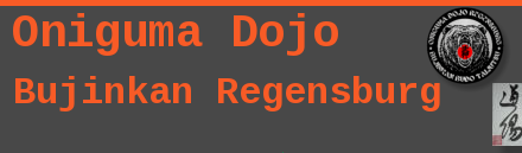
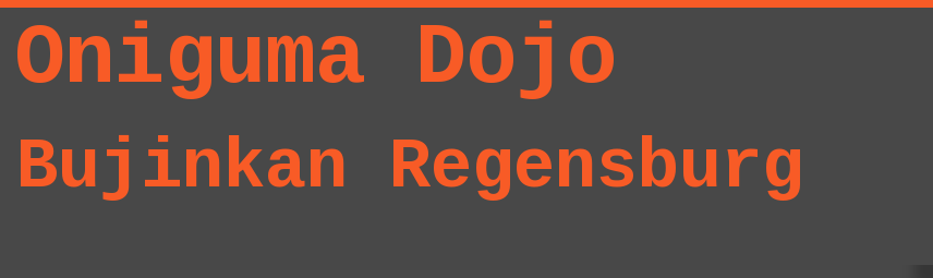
- [image]
